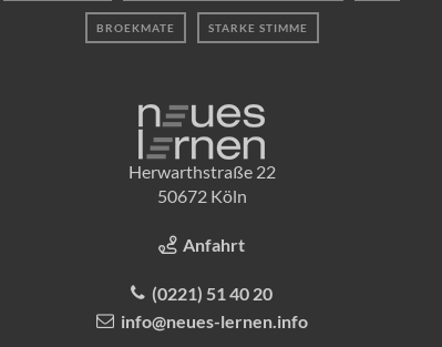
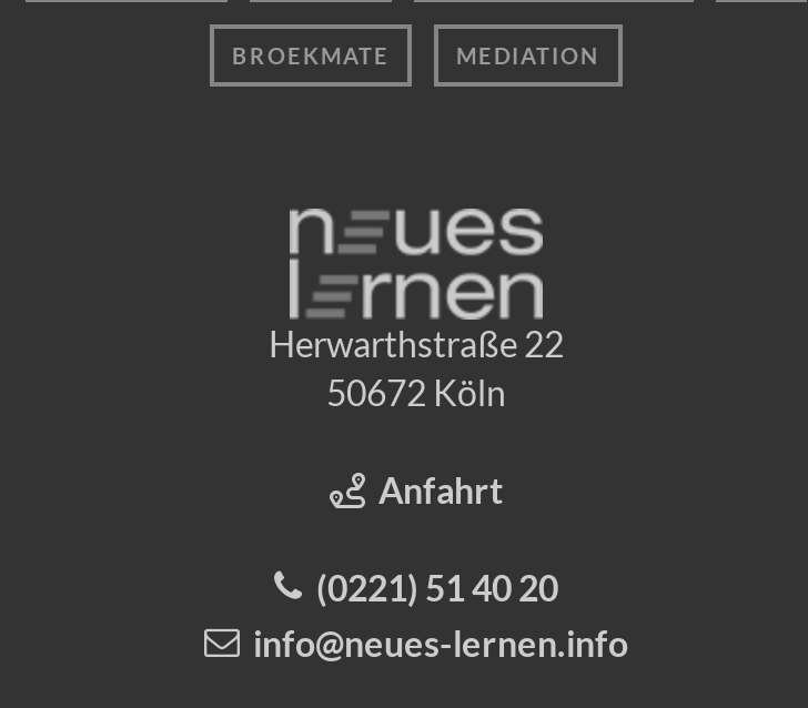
- STARKE STIMME
+ MEDIATION
